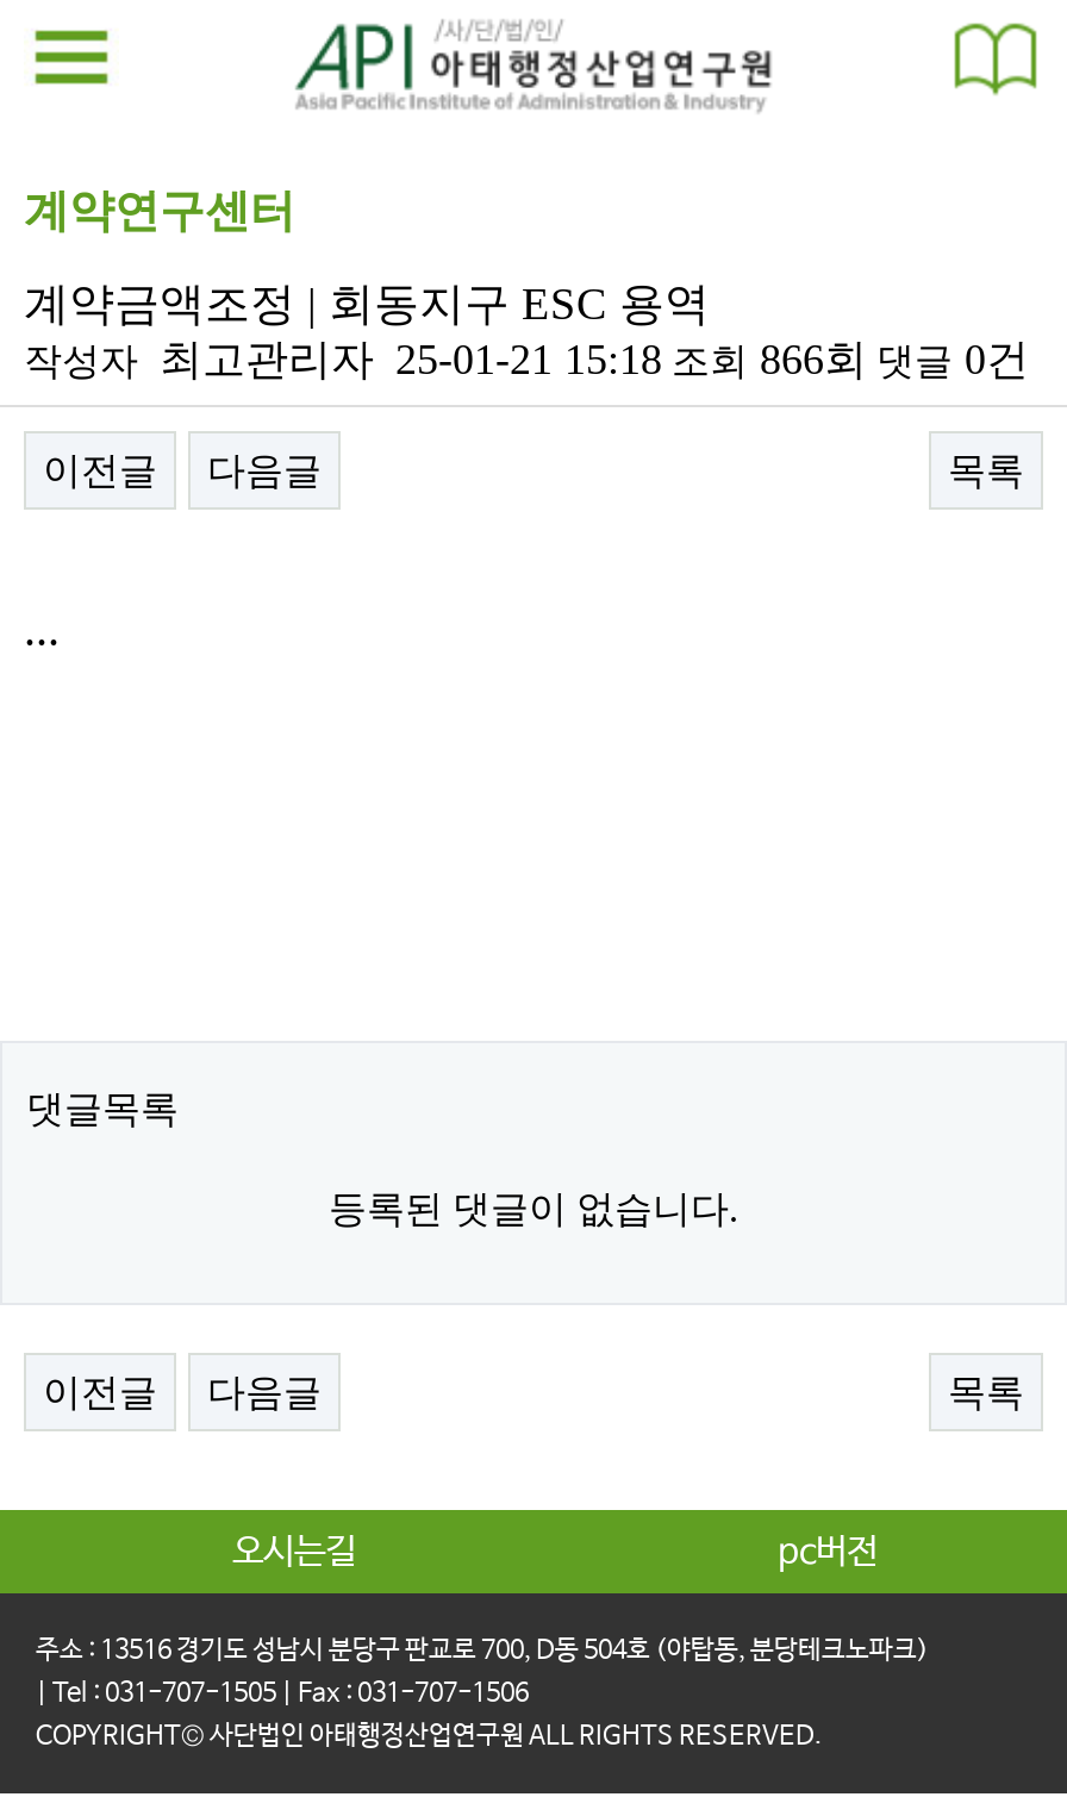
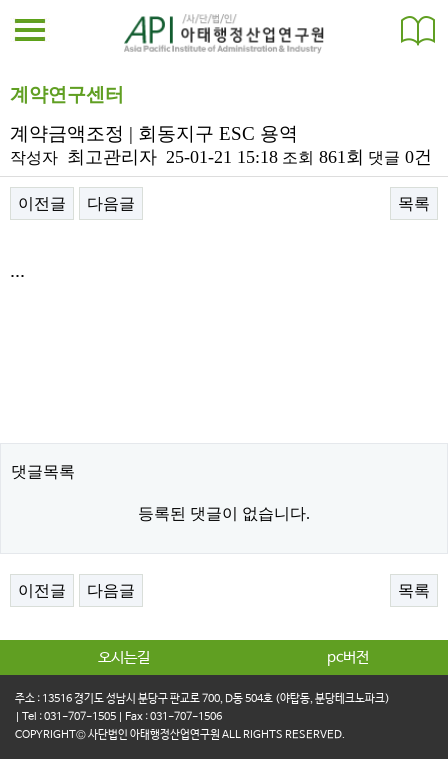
- 작성자 최고관리자 25-01-21 15:18 조회 866회 댓글 0건
+ 작성자 최고관리자 25-01-21 15:18 조회 861회 댓글 0건
